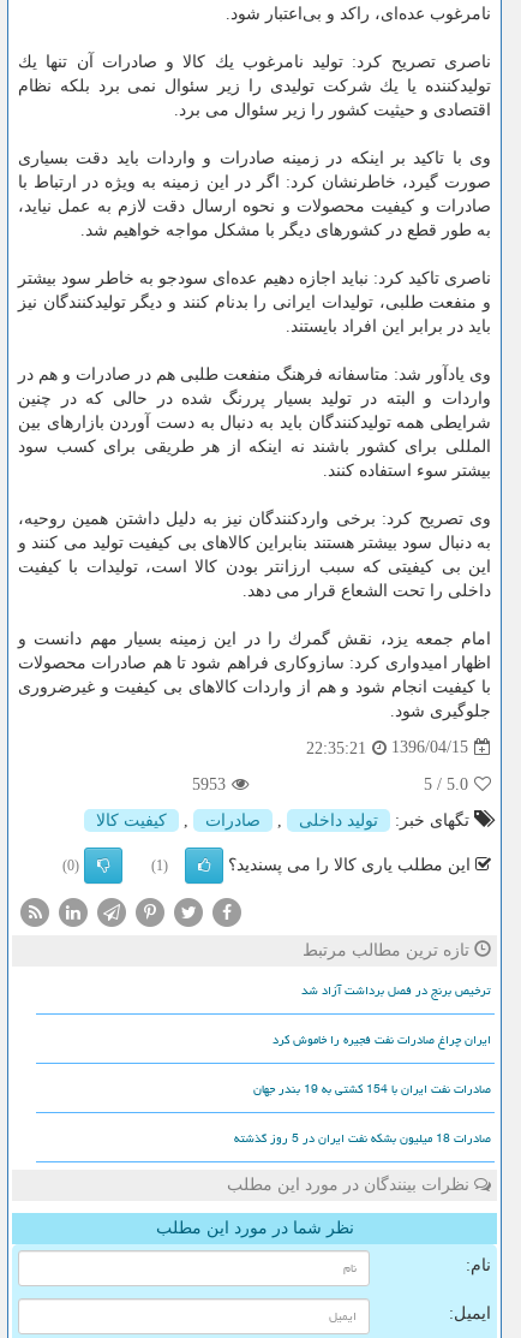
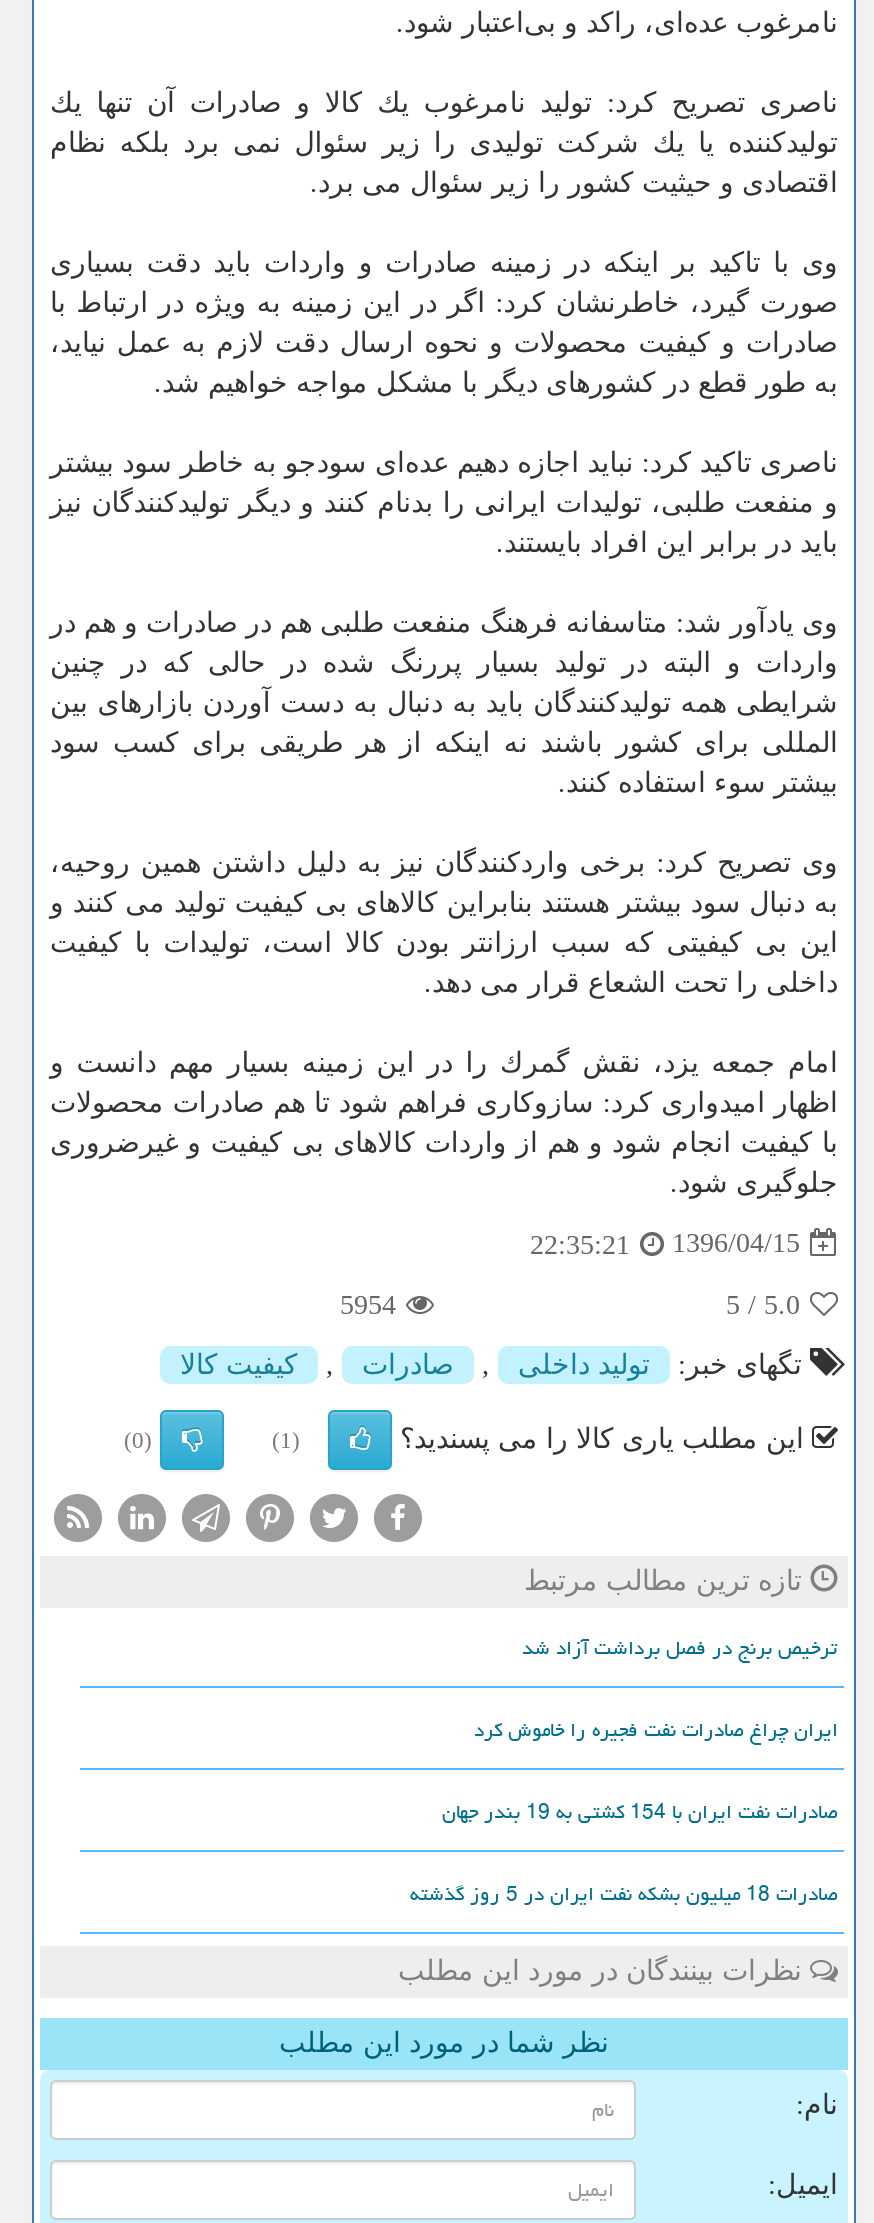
- 5953
+ 5954
